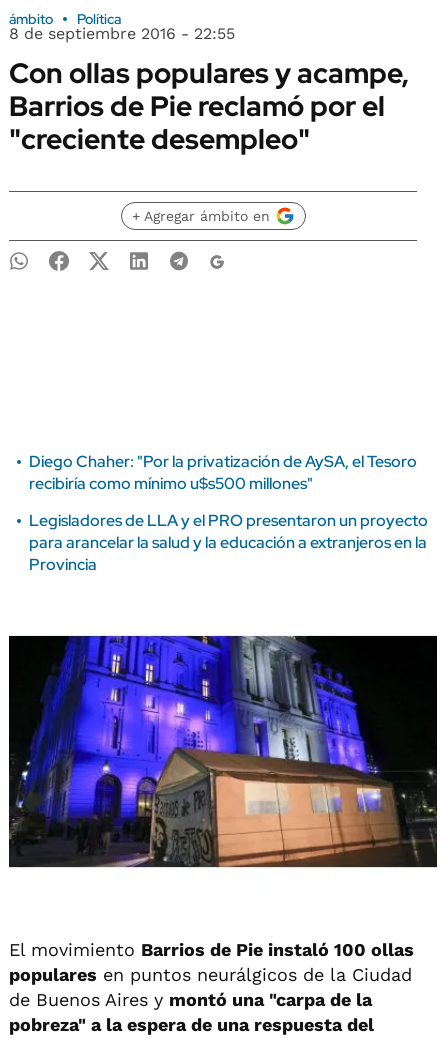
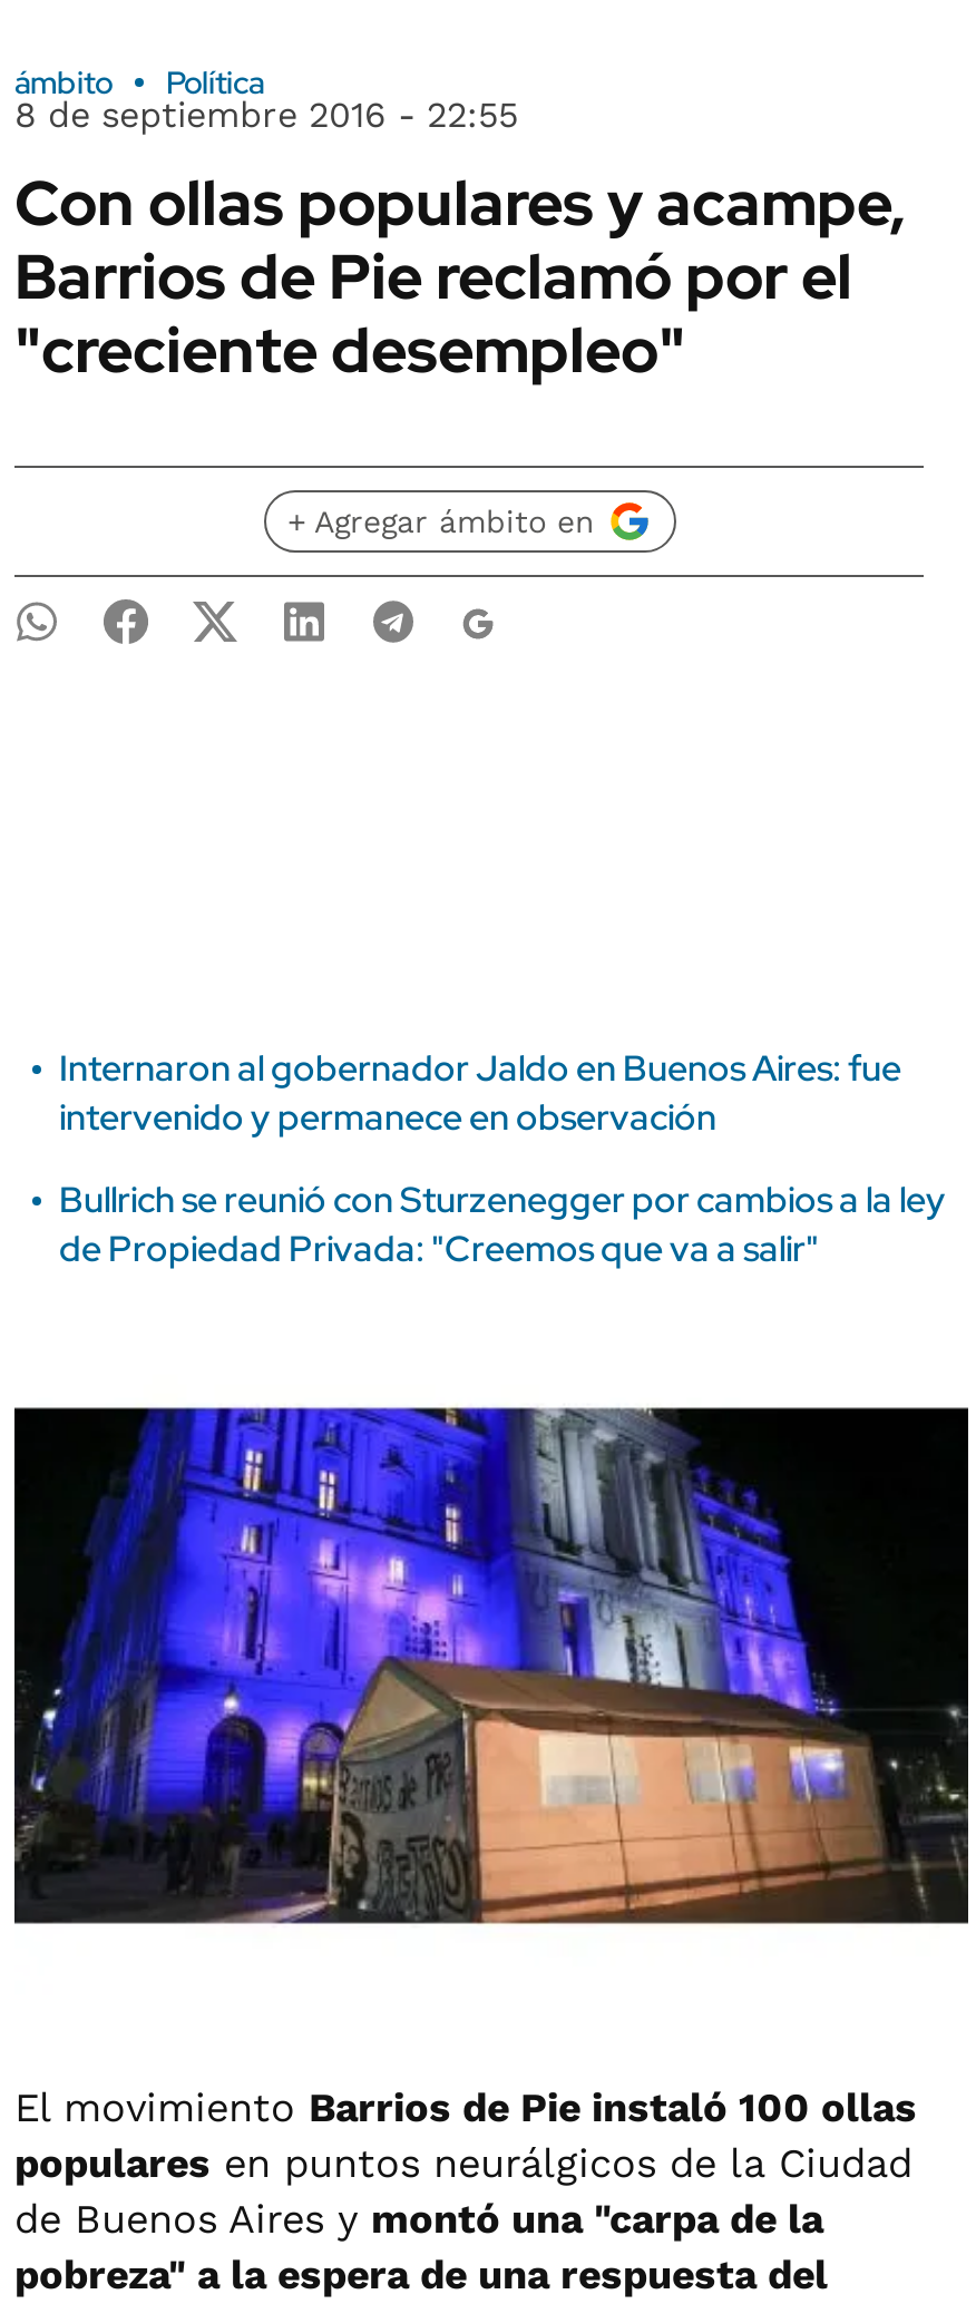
- Diego Chaher: "Por la privatización de AySA, el Tesoro
- recibiría como mínimo u$s500 millones"
+ Internaron al gobernador Jaldo en Buenos Aires: fue
+ intervenido y permanece en observación

- Legisladores de LLA y el PRO presentaron un proyecto
- para arancelar la salud y la educación a extranjeros en la
- Provincia
+ Bullrich se reunió con Sturzenegger por cambios a la ley
+ de Propiedad Privada: "Creemos que va a salir"
